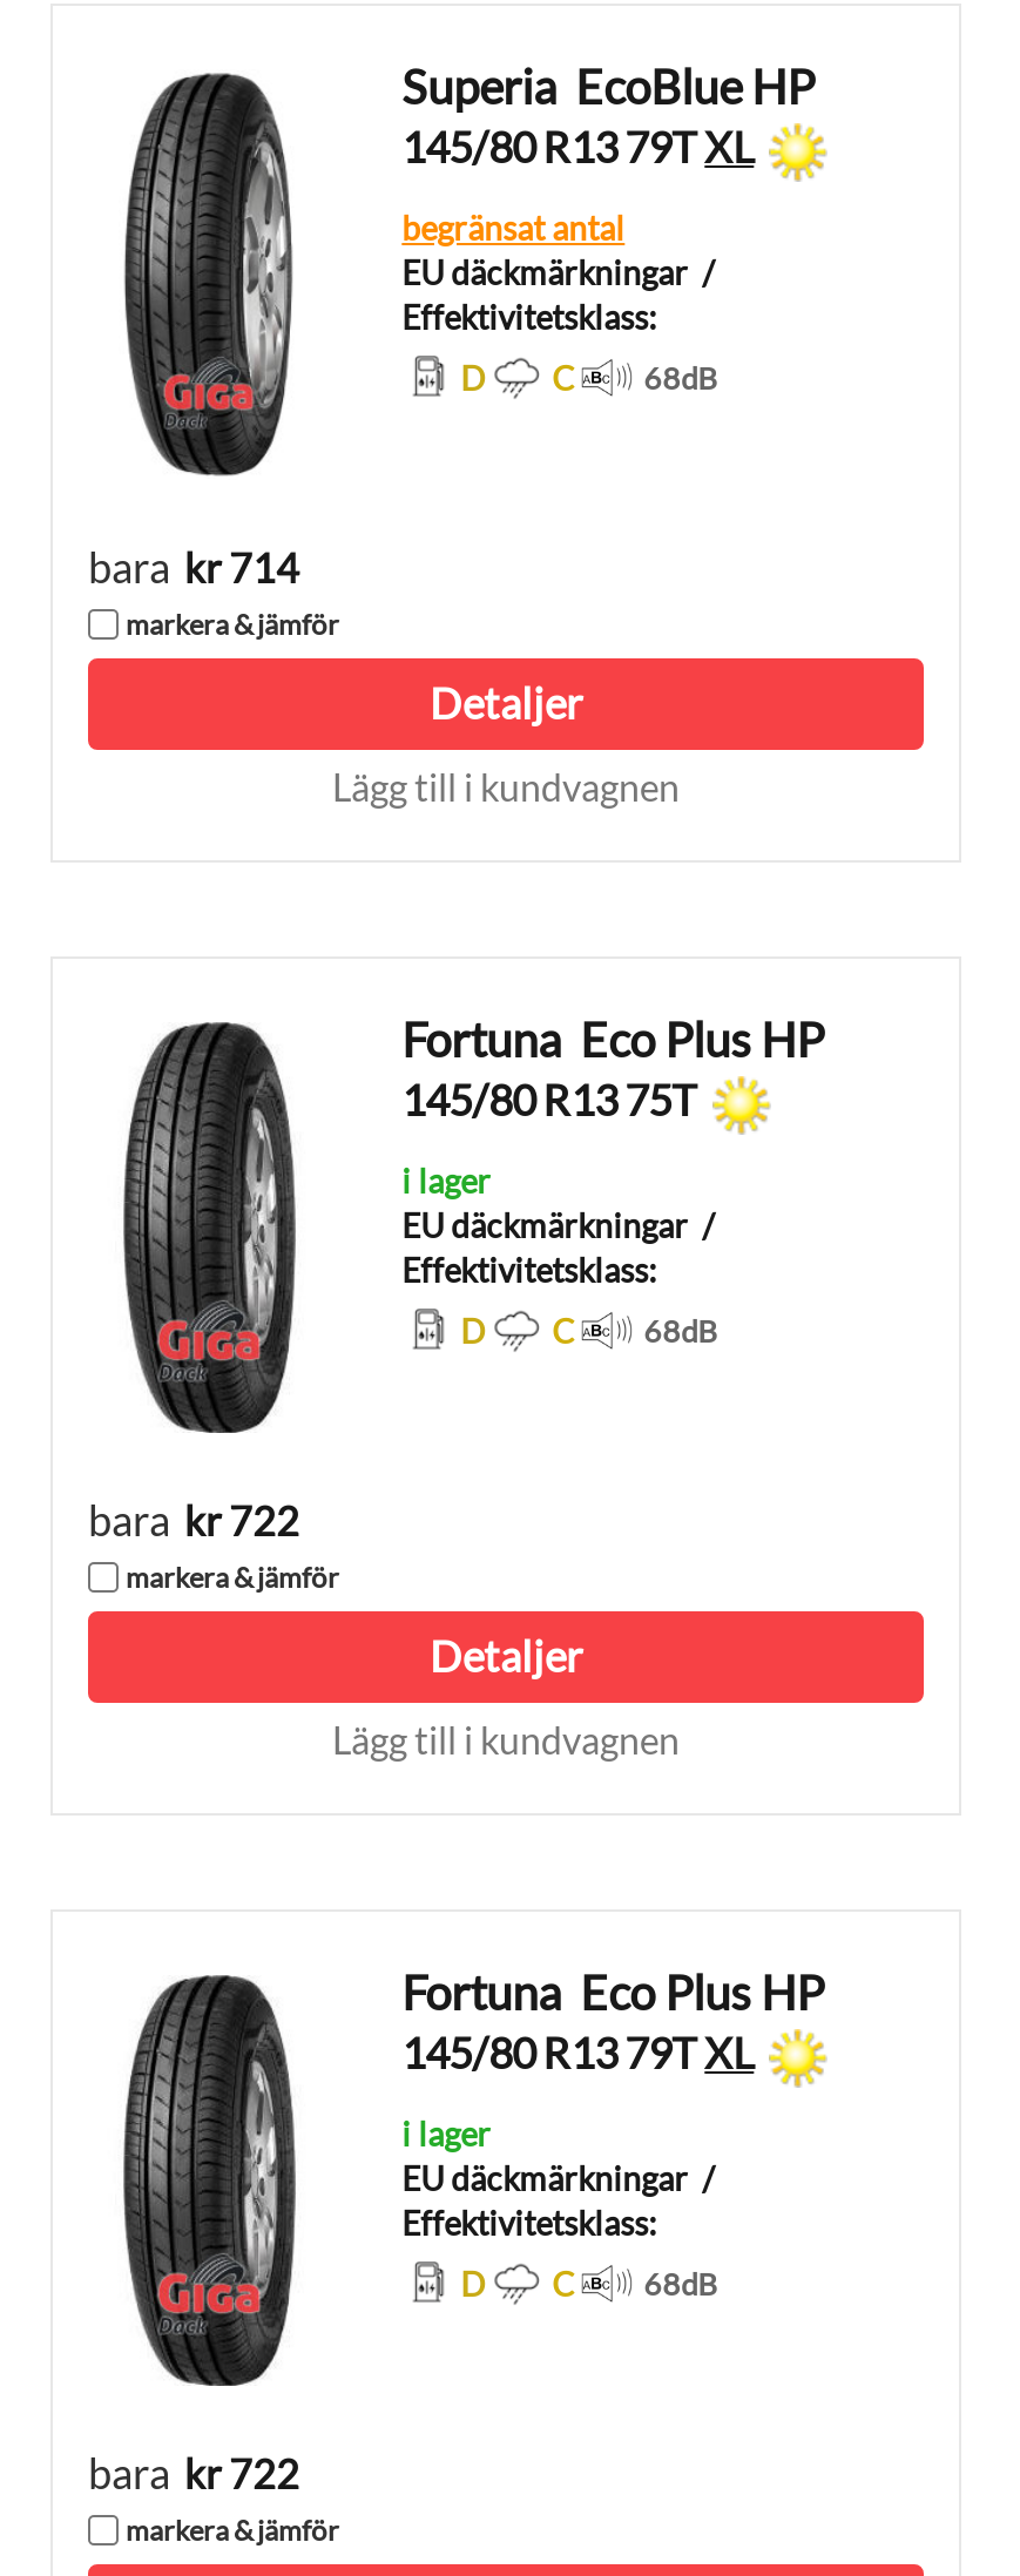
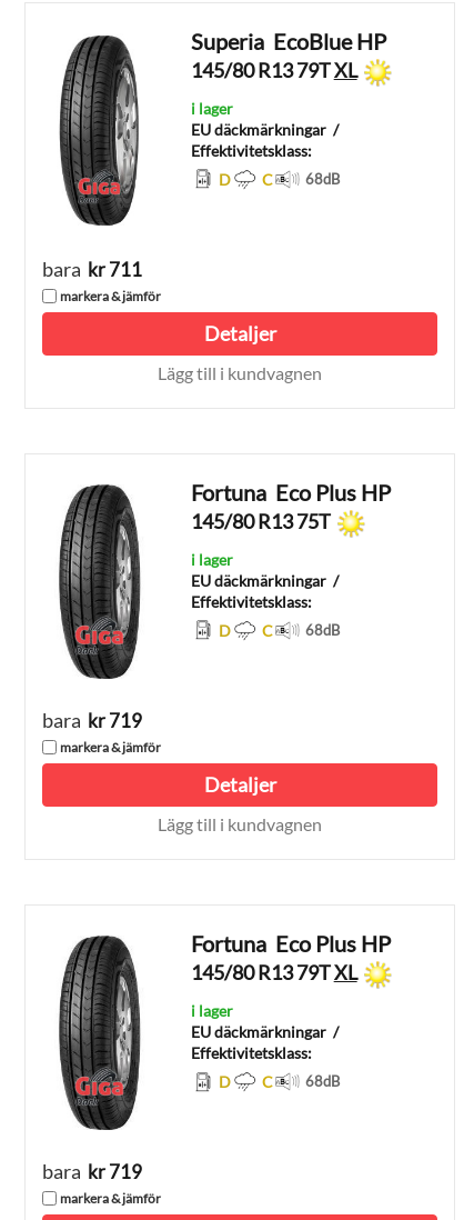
- begränsat antal
+ i lager

- bara kr 714
+ bara kr 711

- bara kr 722
+ bara kr 719

- bara kr 722
+ bara kr 719
